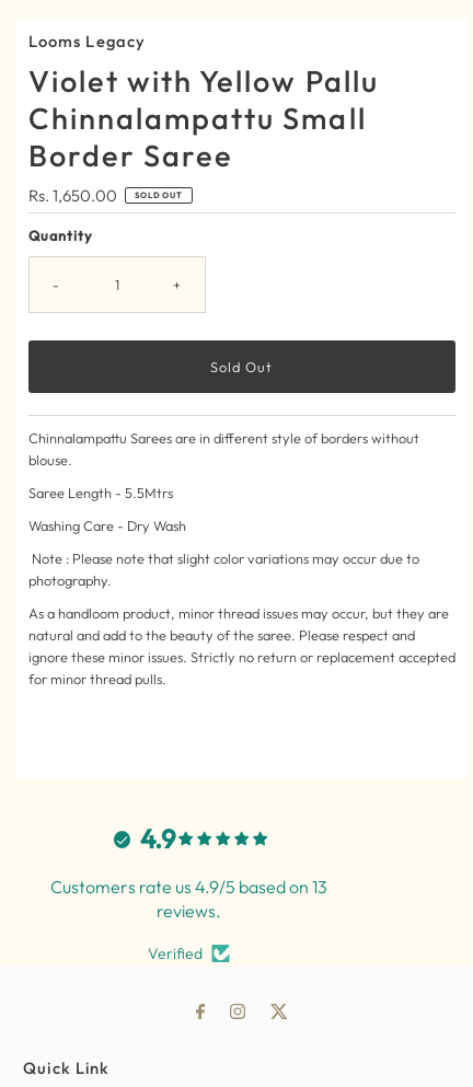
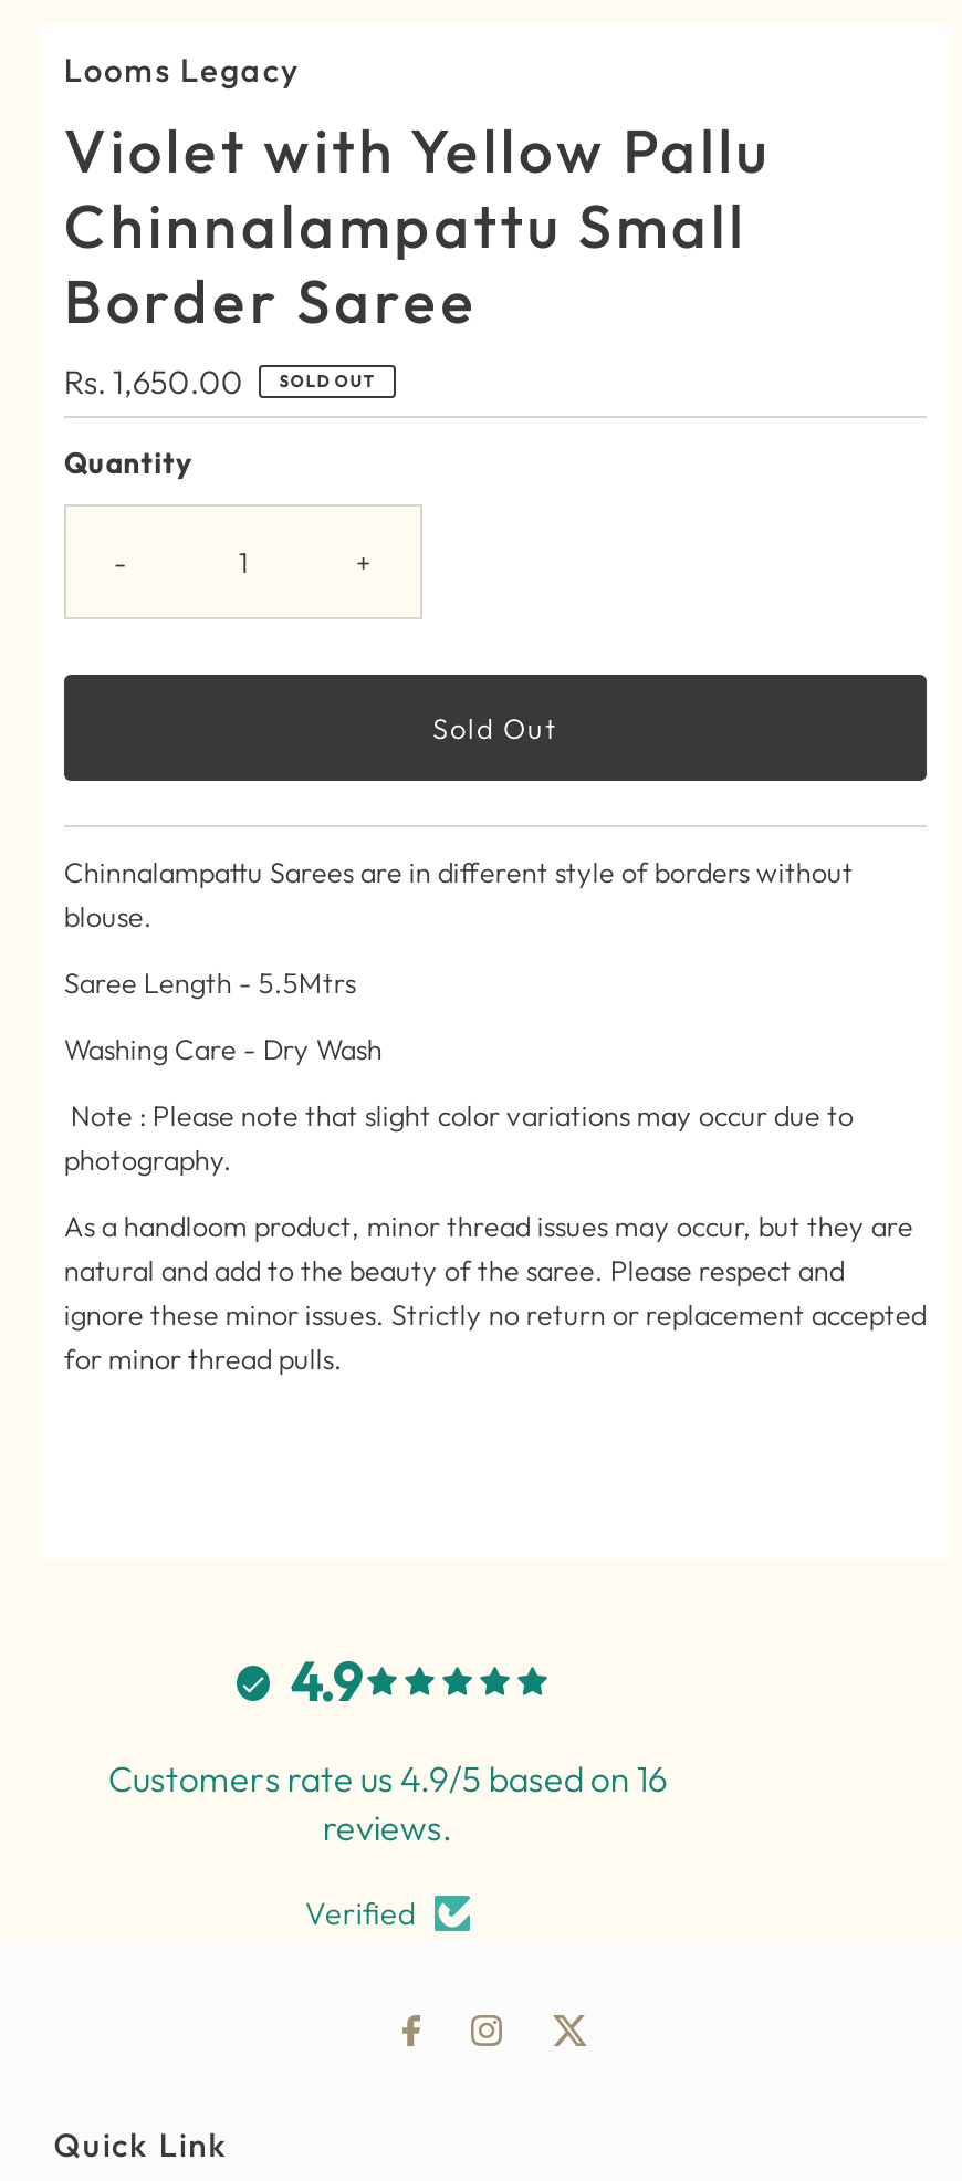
- Customers rate us 4.9/5 based on 13
+ Customers rate us 4.9/5 based on 16
